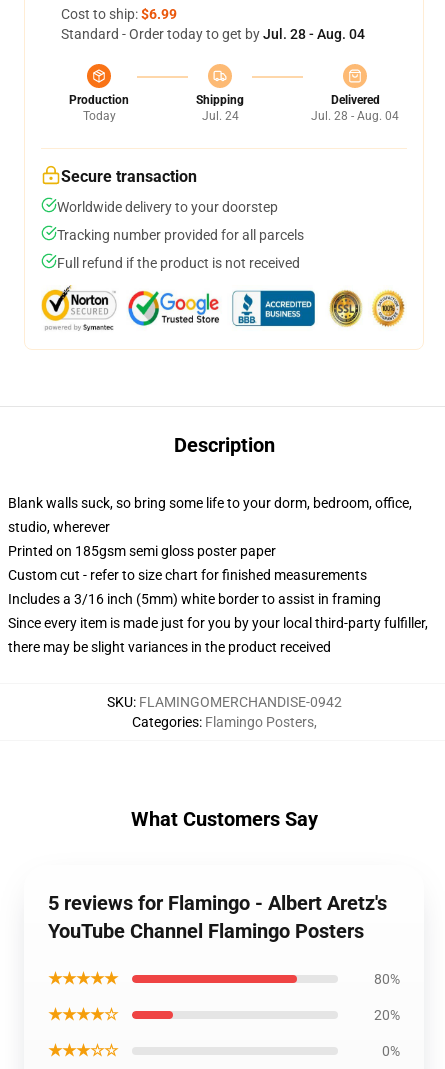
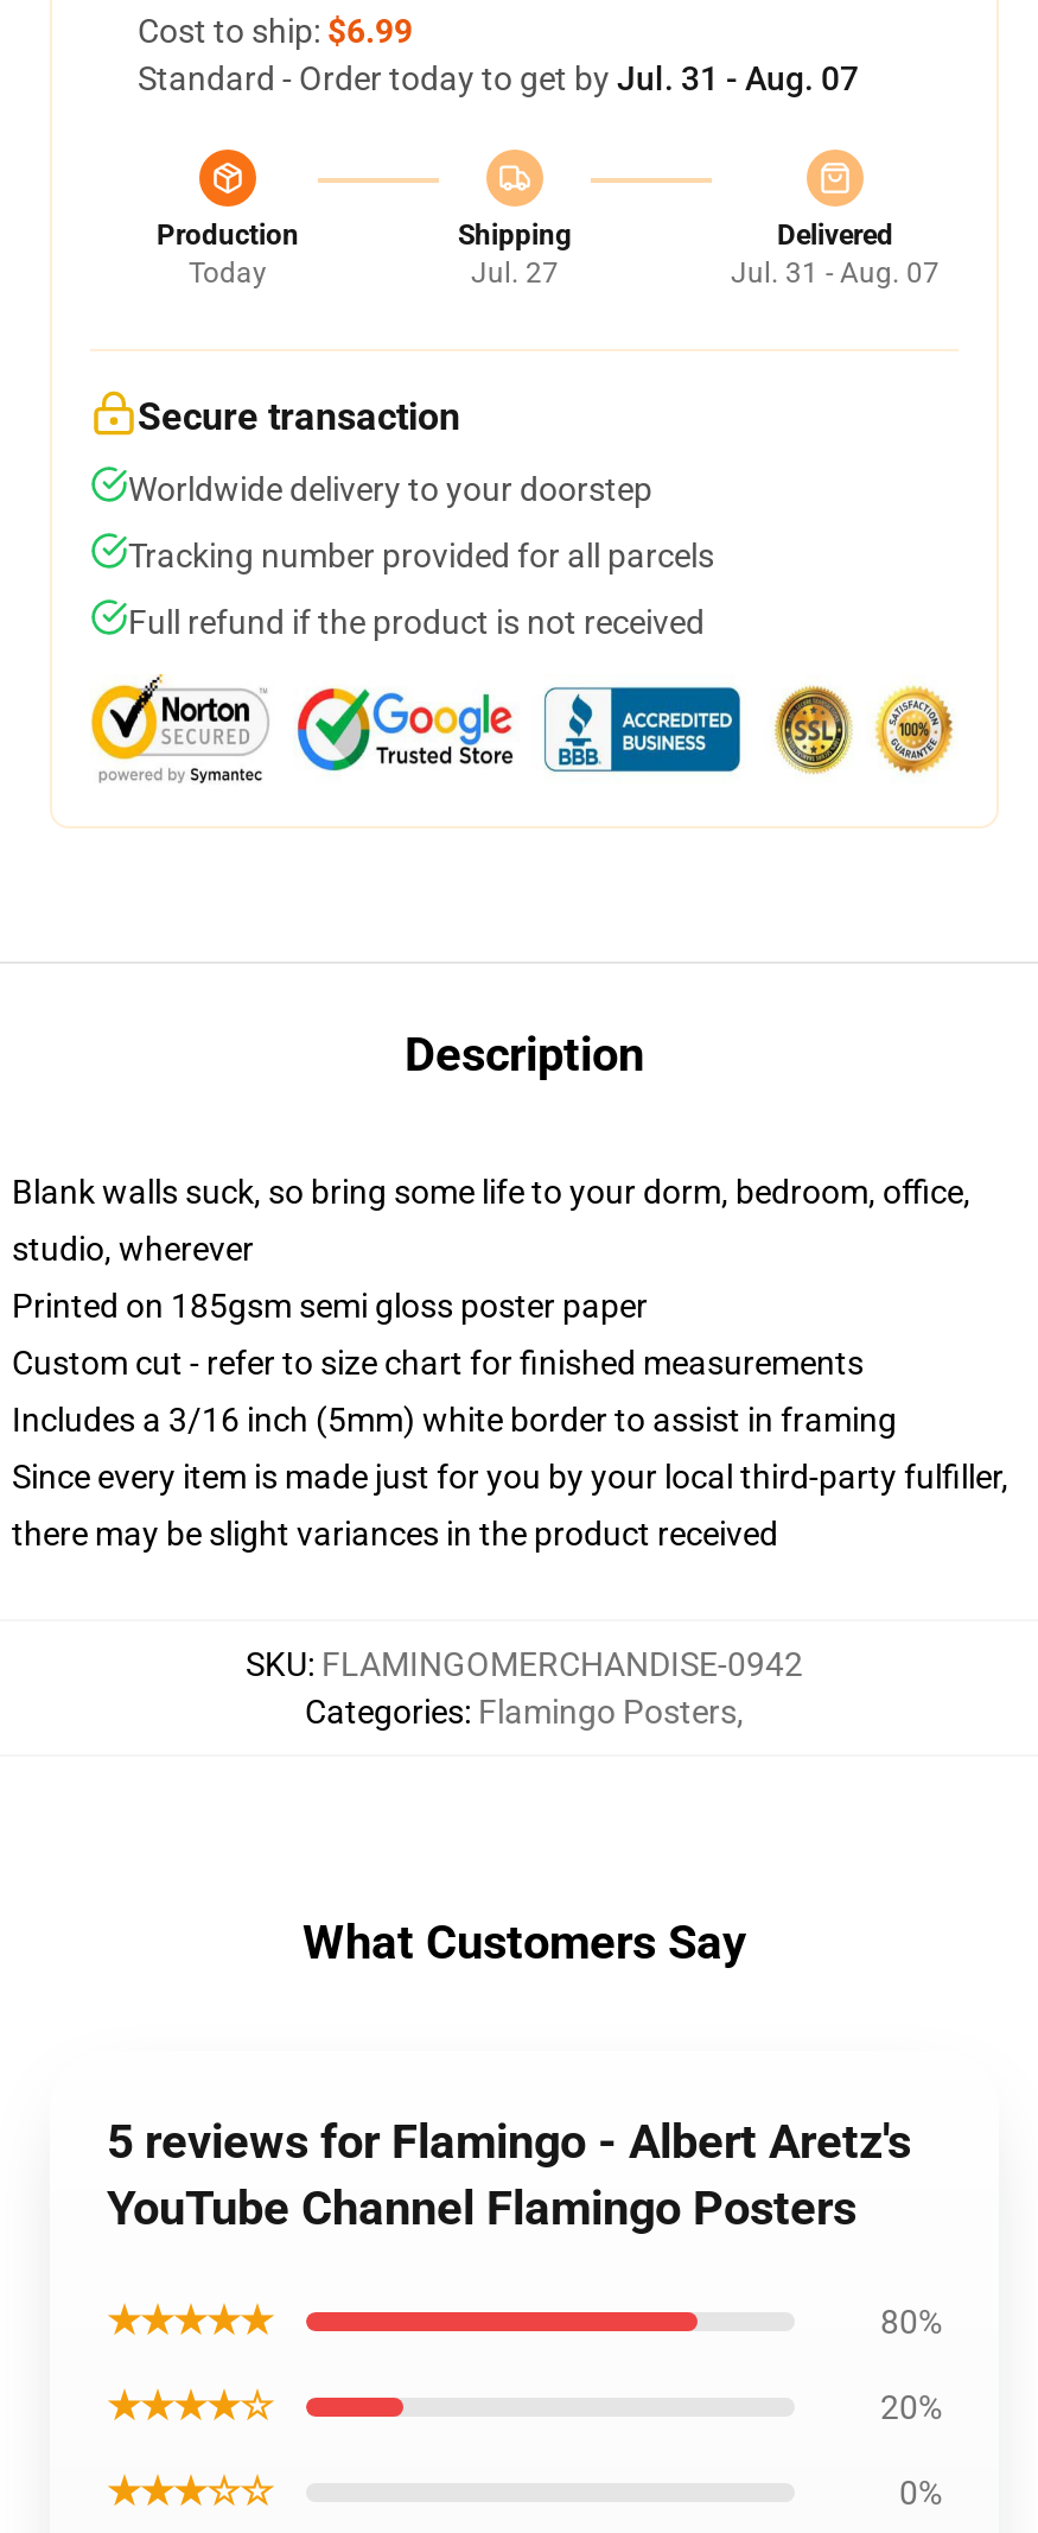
- Standard - Order today to get by Jul. 28 - Aug. 04
+ Standard - Order today to get by Jul. 31 - Aug. 07

- Jul. 24
+ Jul. 27

- Jul. 28 - Aug. 04
+ Jul. 31 - Aug. 07
